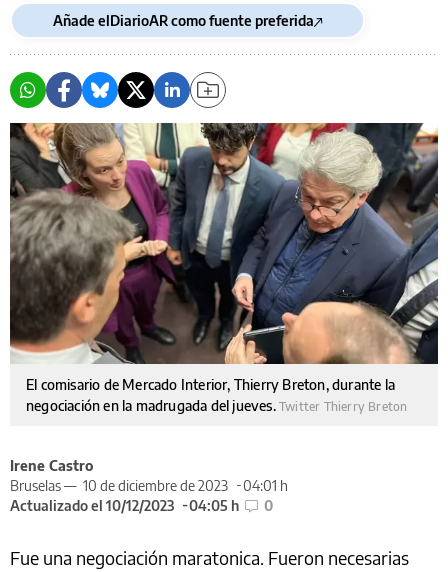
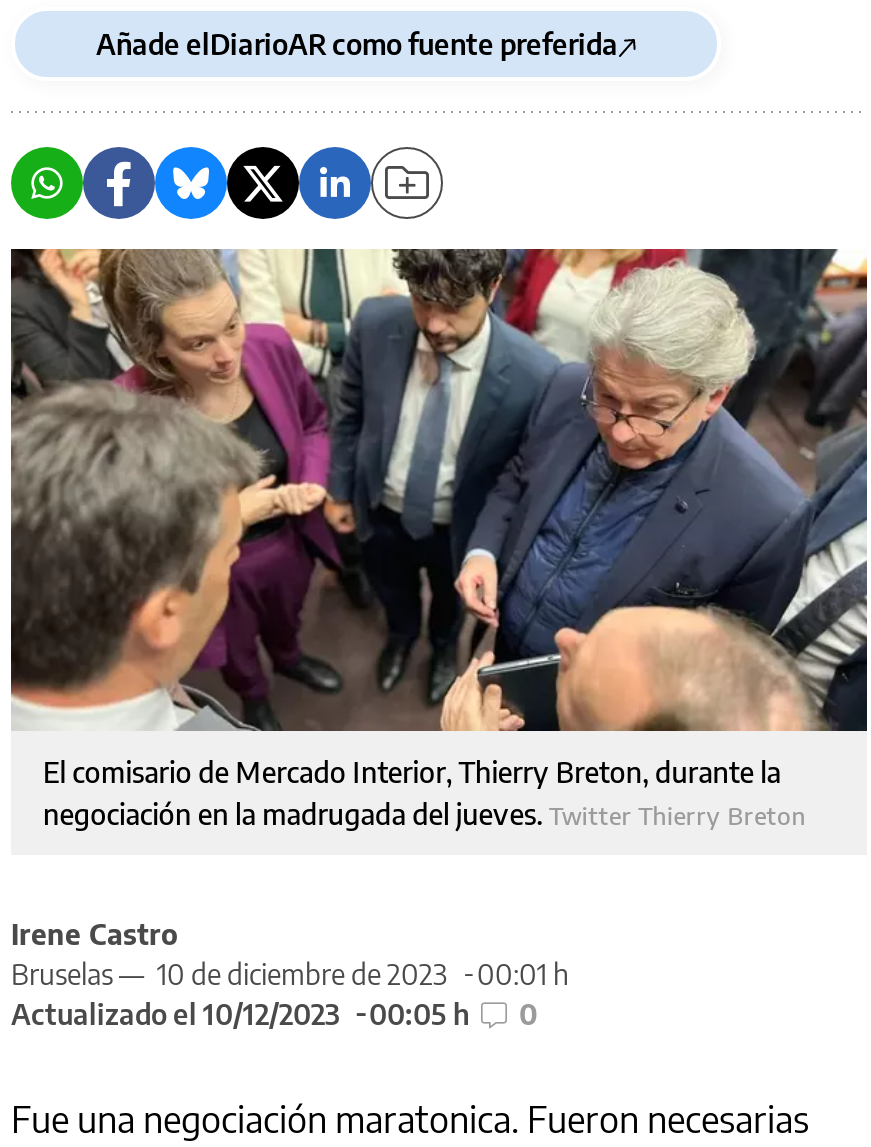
- Bruselas — 10 de diciembre de 2023 04:01 h
+ Bruselas — 10 de diciembre de 2023 00:01 h

- Actualizado el 10/12/2023 04:05 h 0
+ Actualizado el 10/12/2023 00:05 h 0
